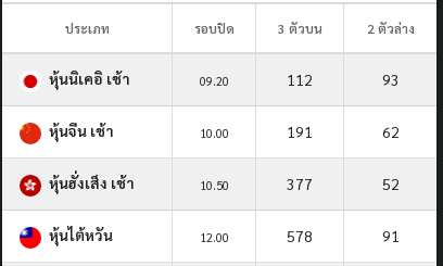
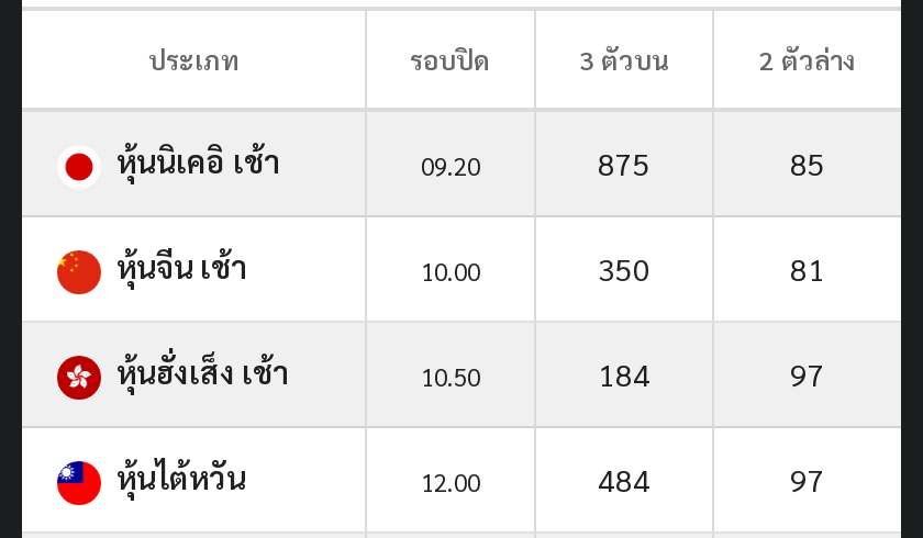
- 112
+ 875

- 93
+ 85

- 191
+ 350

- 62
+ 81

- 377
+ 184

- 52
+ 97

- 578
+ 484

- 91
+ 97
